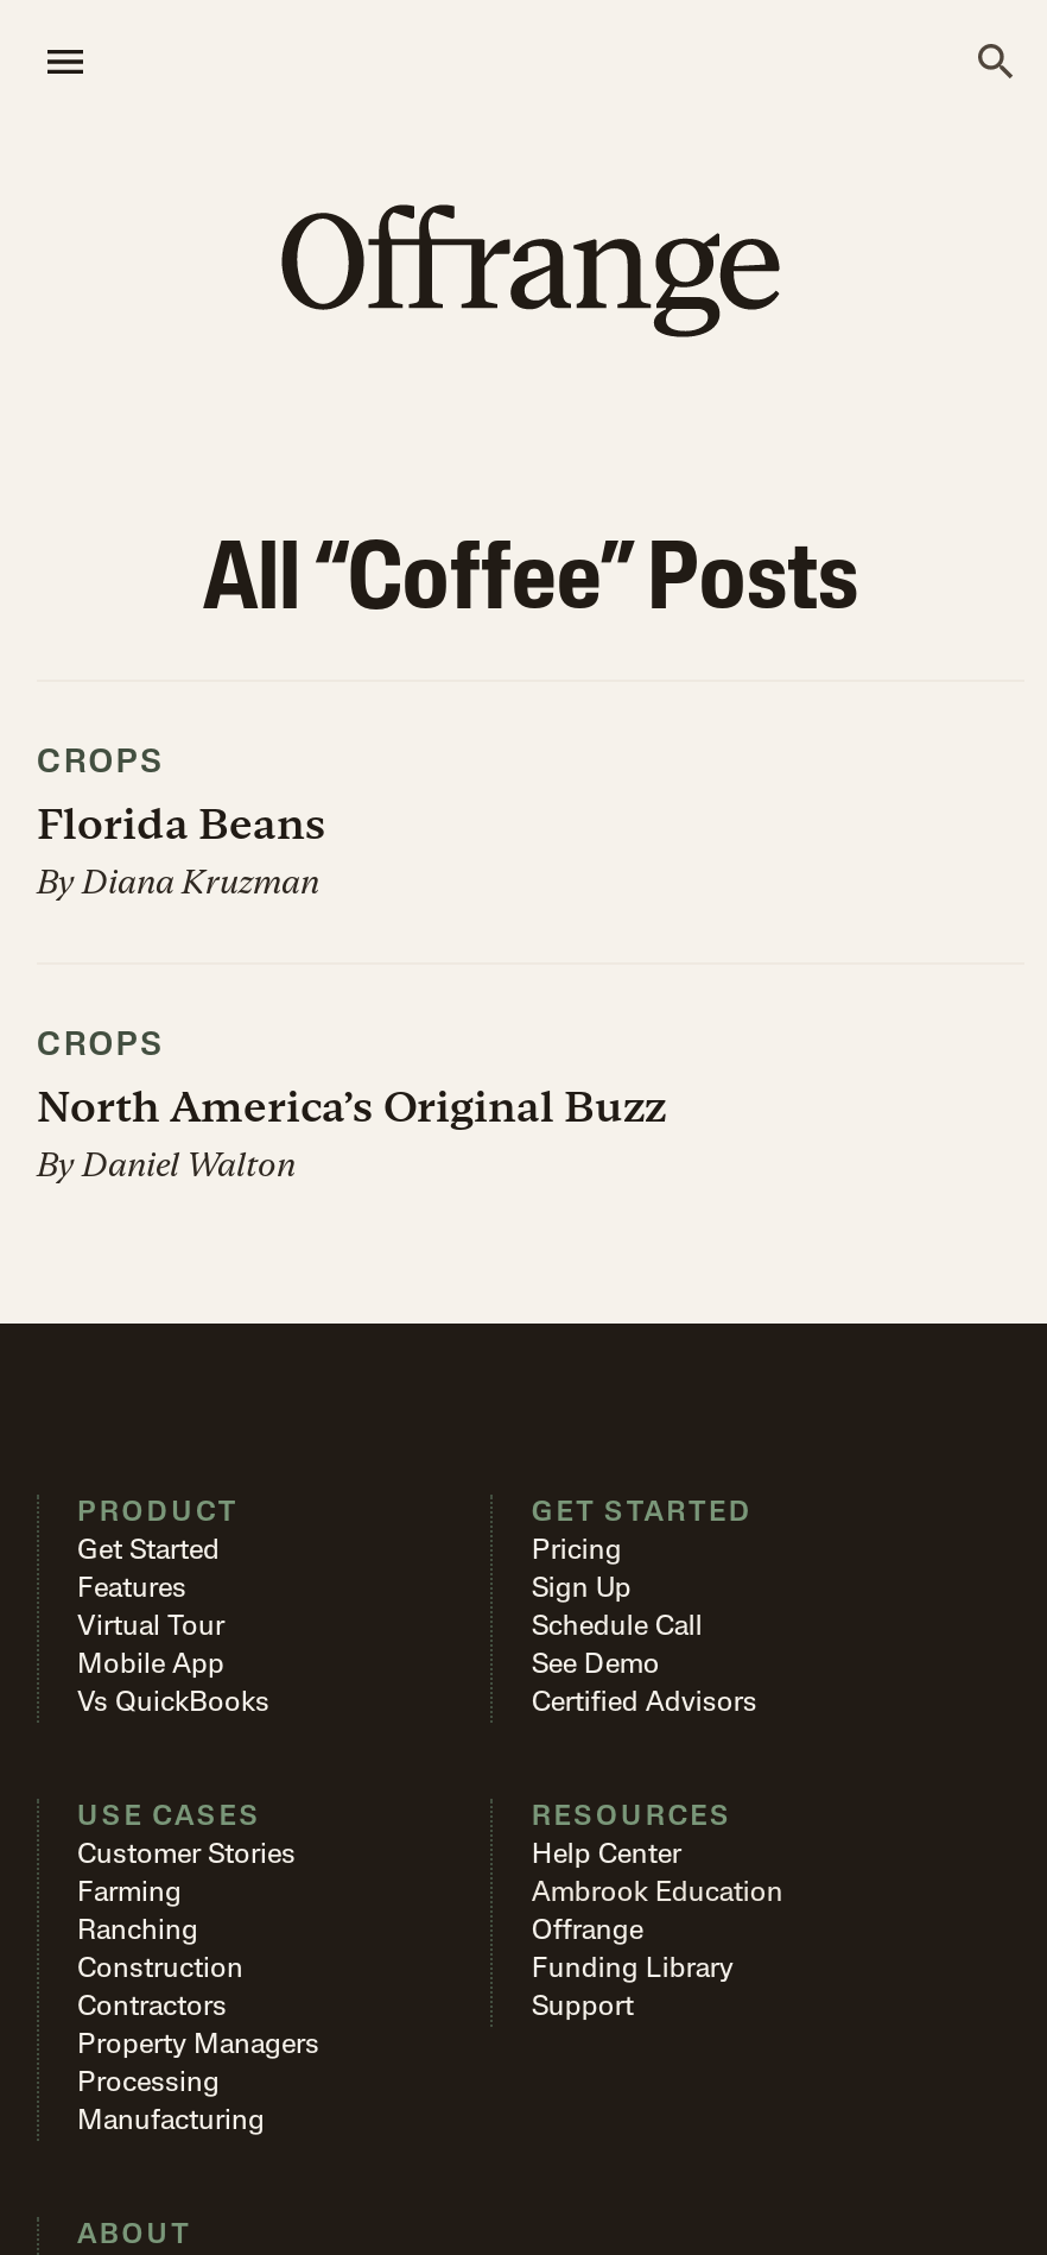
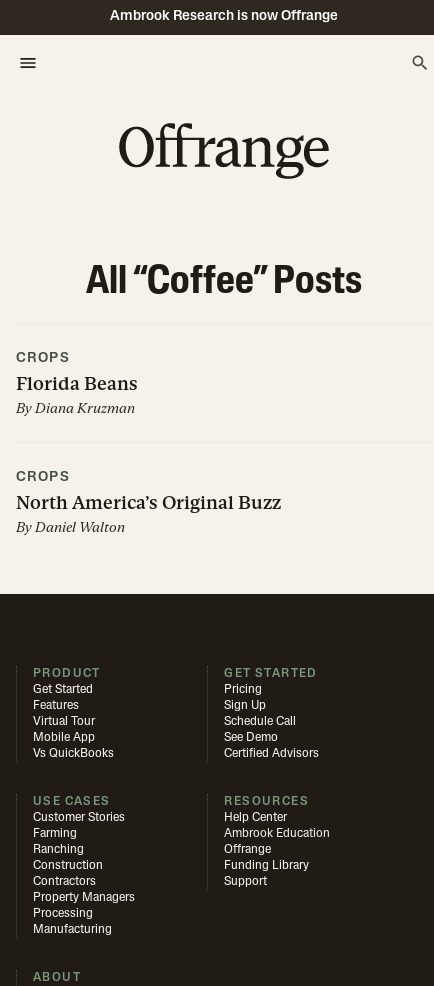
+ Ambrook Research is now Offrange
